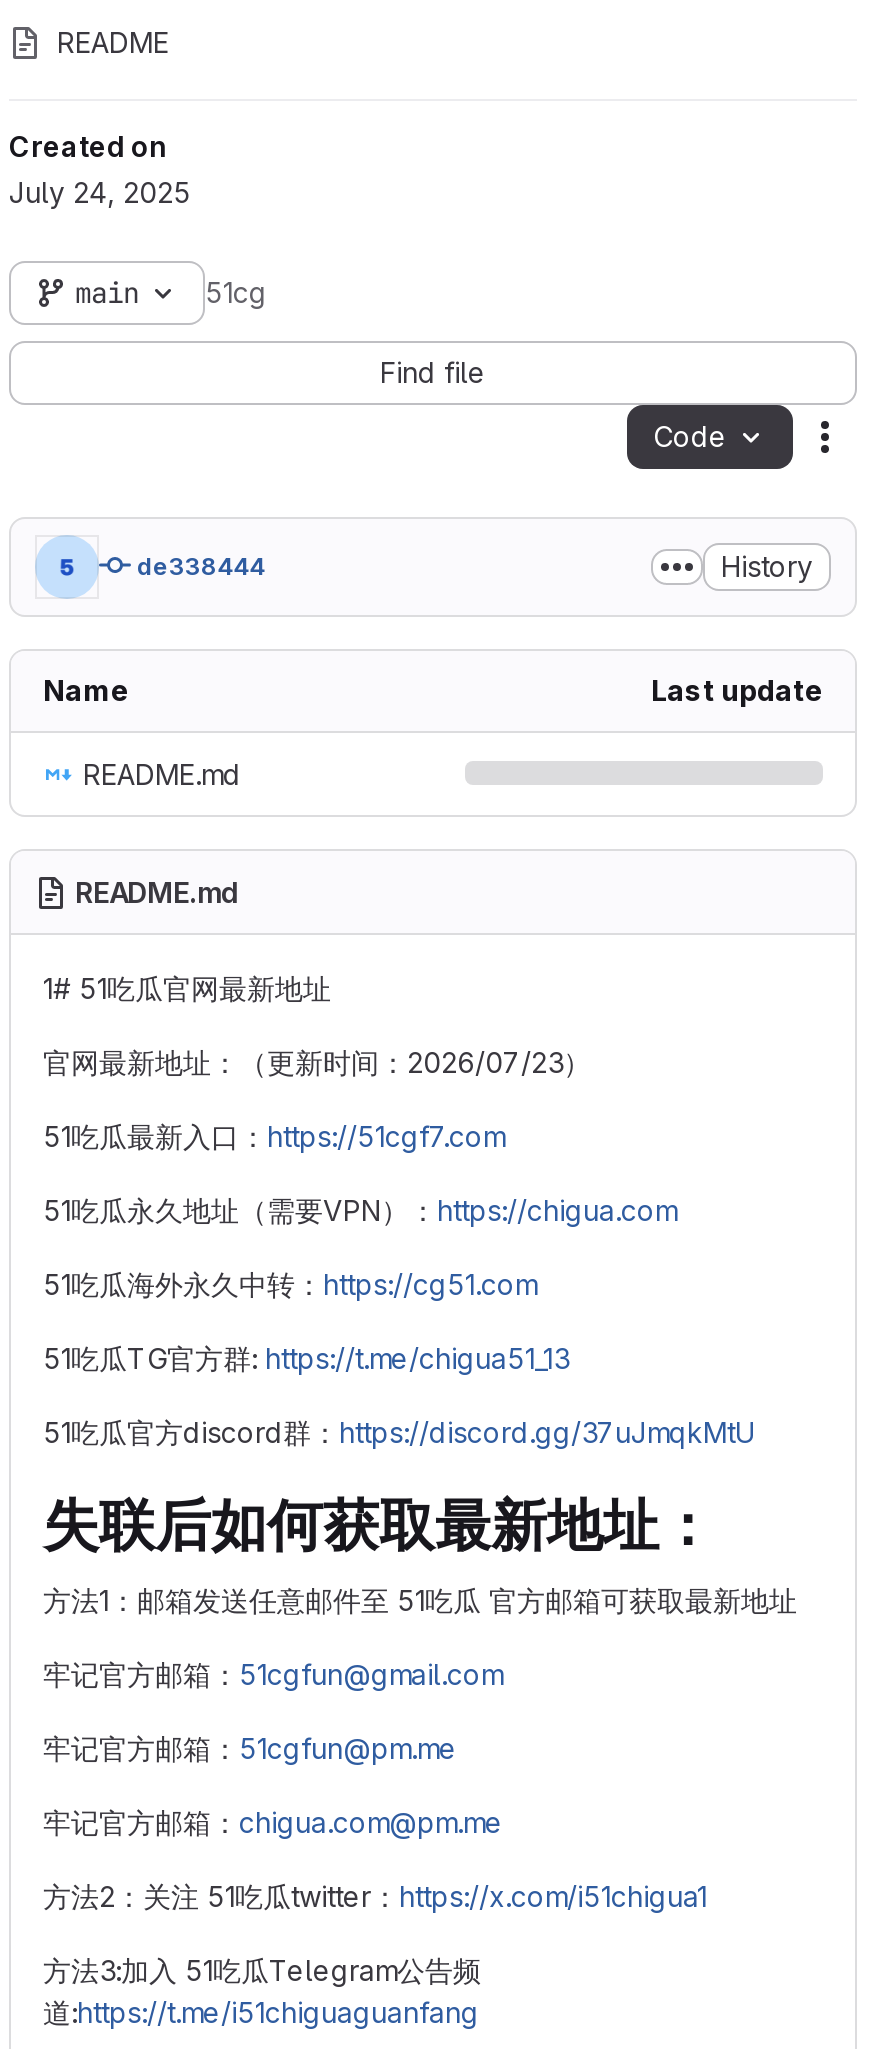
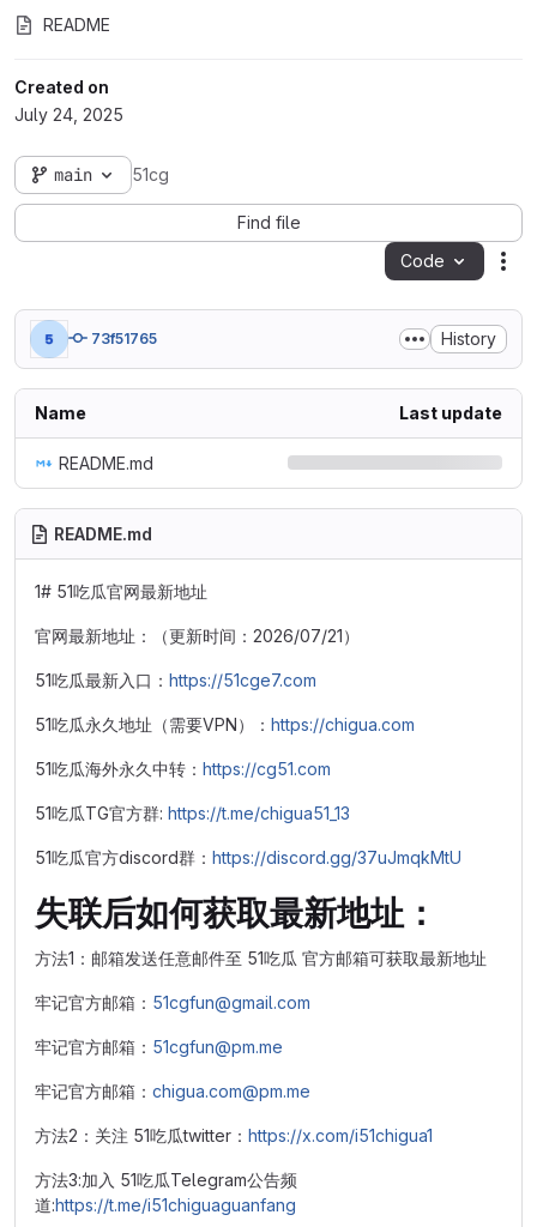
- de338444
+ 73f51765

- 官网最新地址：（更新时间：2026/07/23）
+ 官网最新地址：（更新时间：2026/07/21）

- 51吃瓜最新入口：https://51cgf7.com
+ 51吃瓜最新入口：https://51cge7.com
